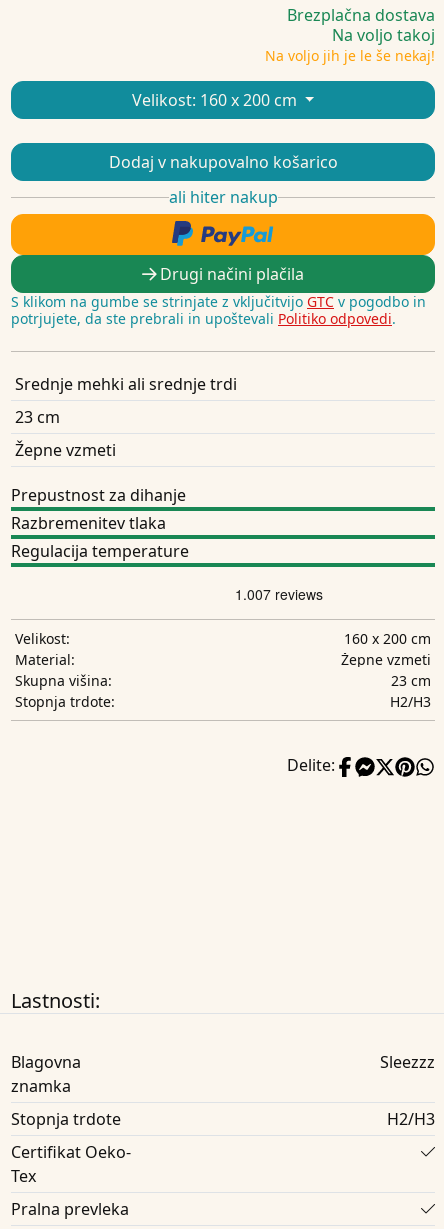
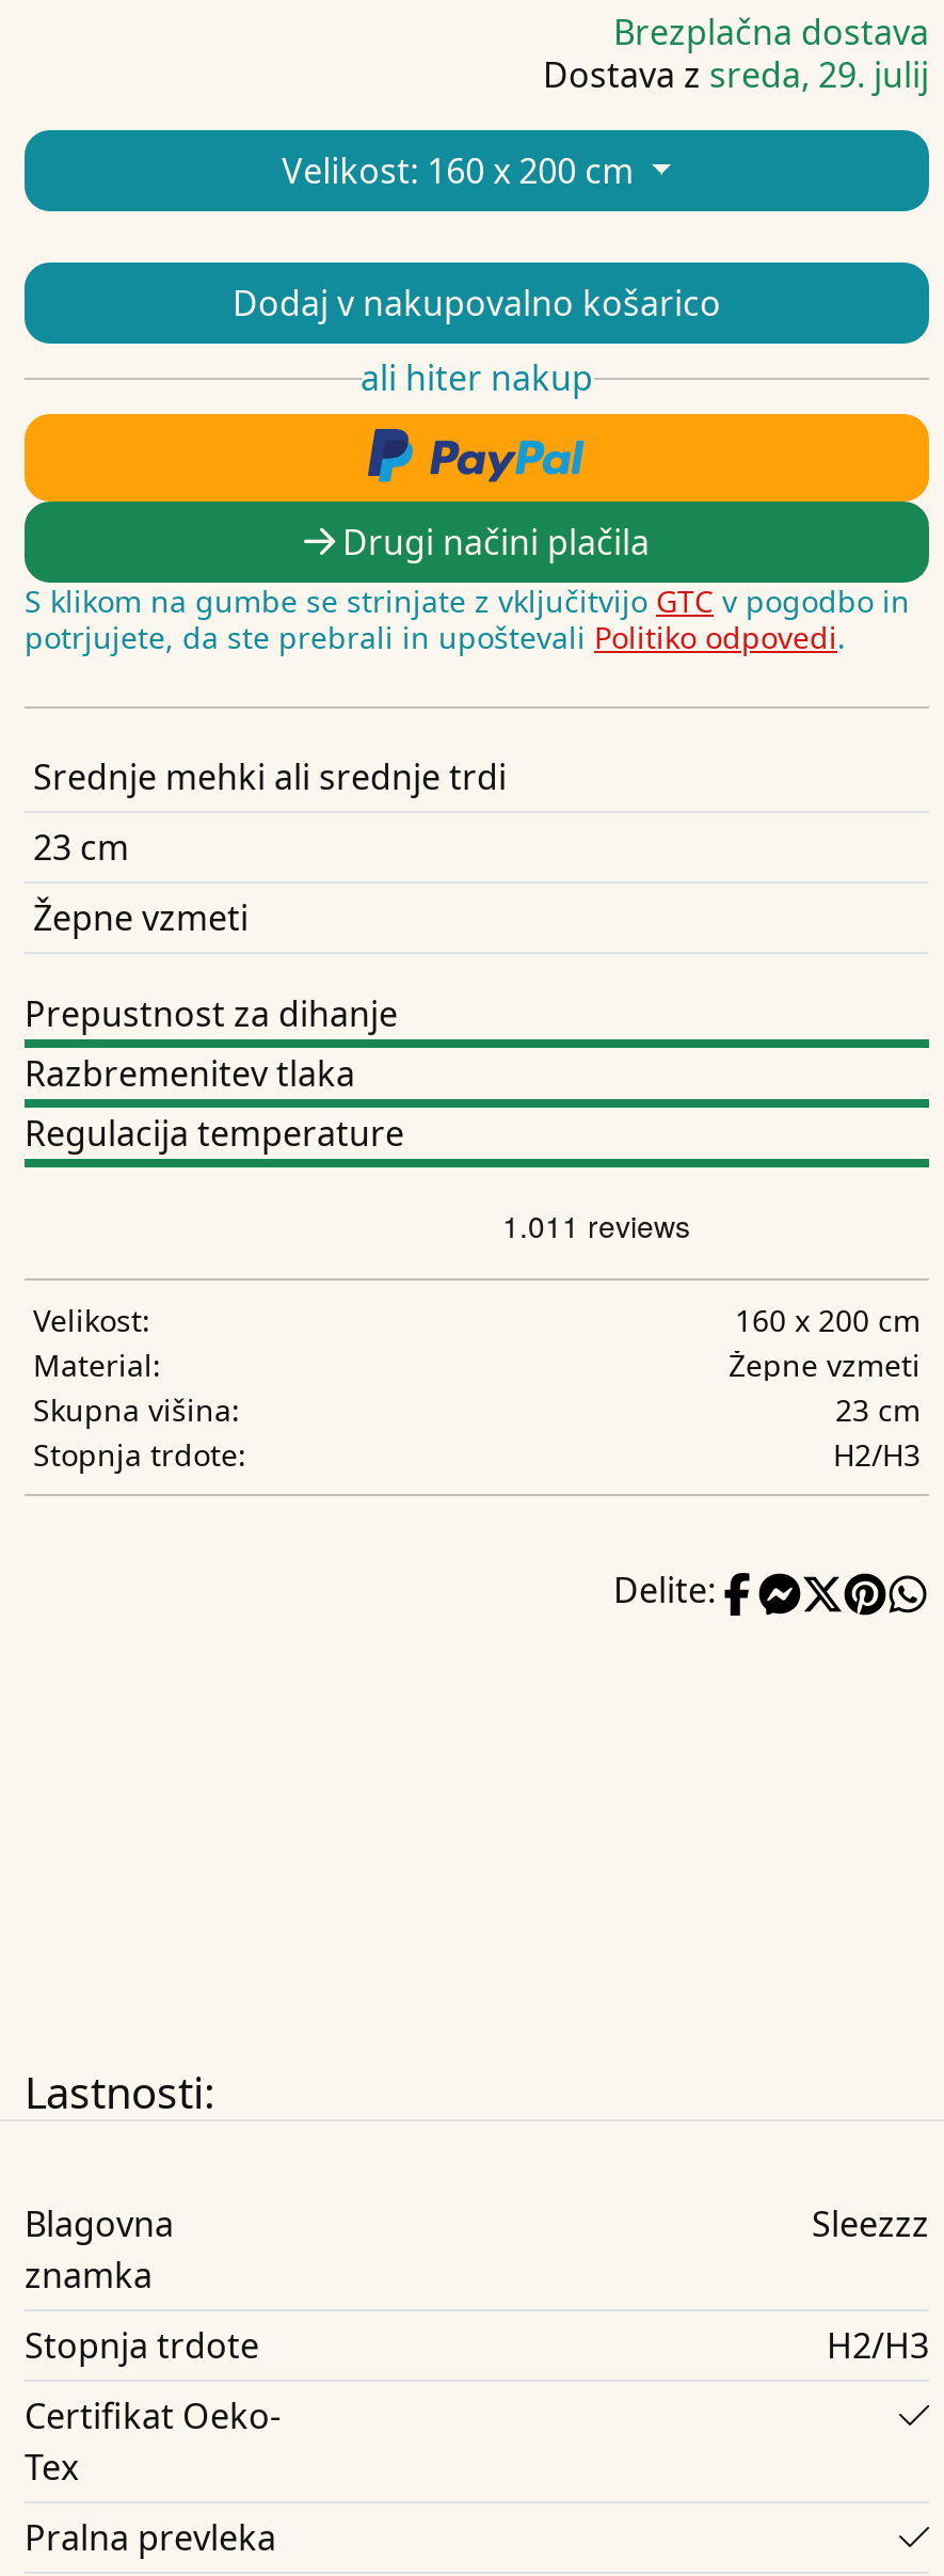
- Na voljo takoj
- Na voljo jih je le še nekaj!
+ Dostava z sreda, 29. julij
